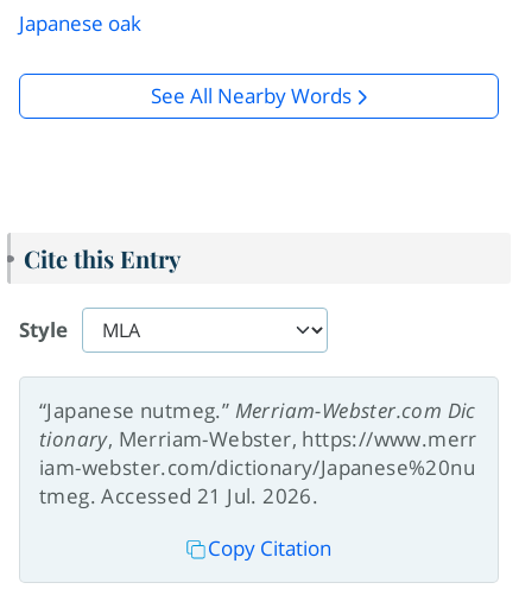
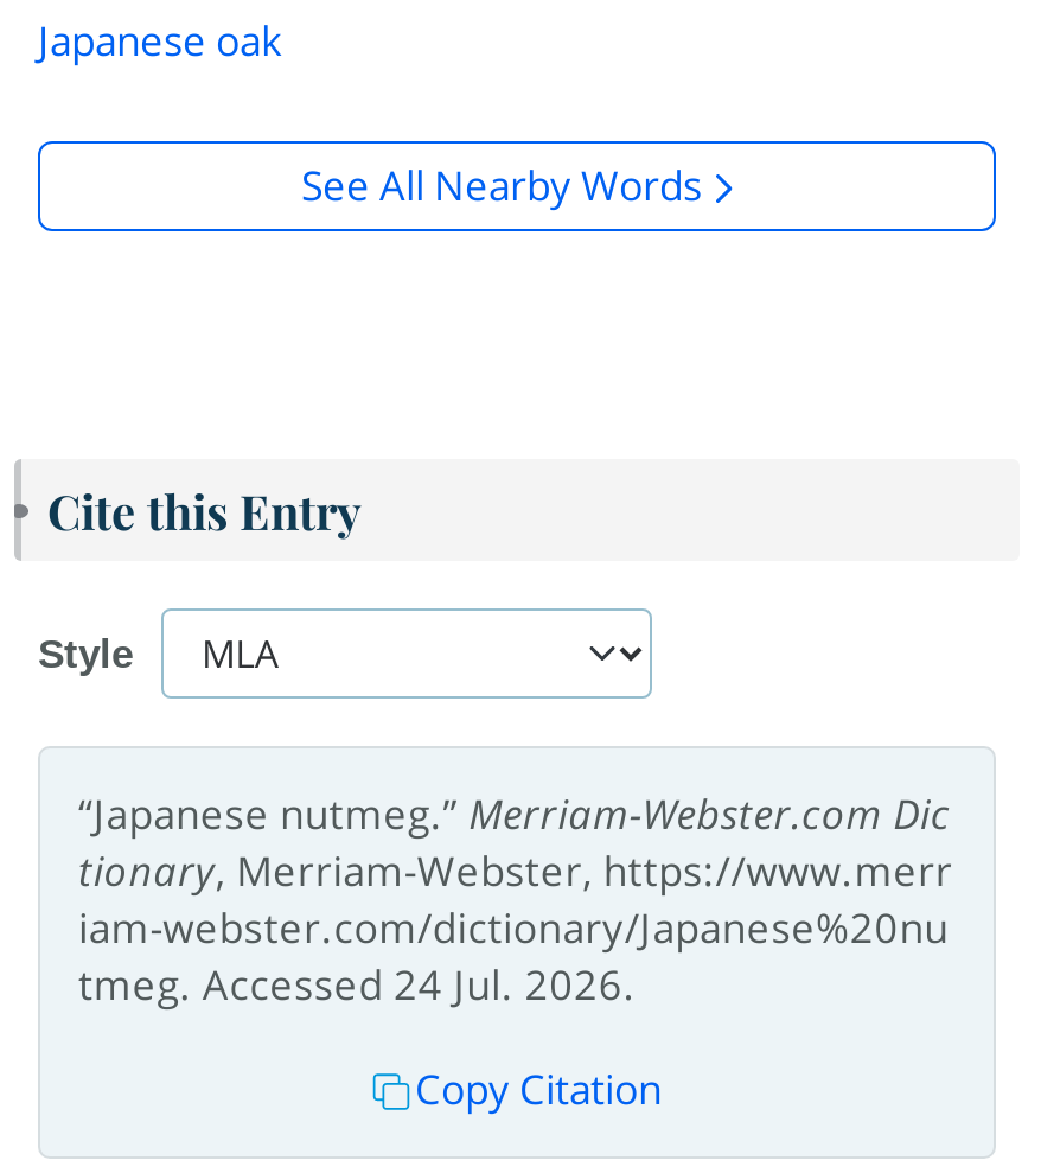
- tmeg. Accessed 21 Jul. 2026.
+ tmeg. Accessed 24 Jul. 2026.
